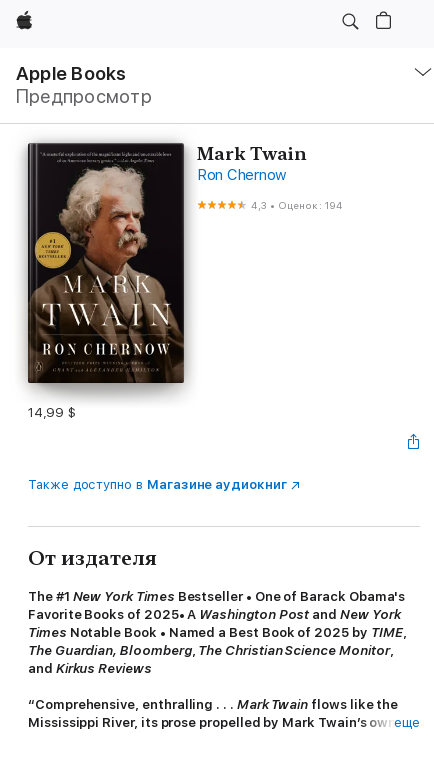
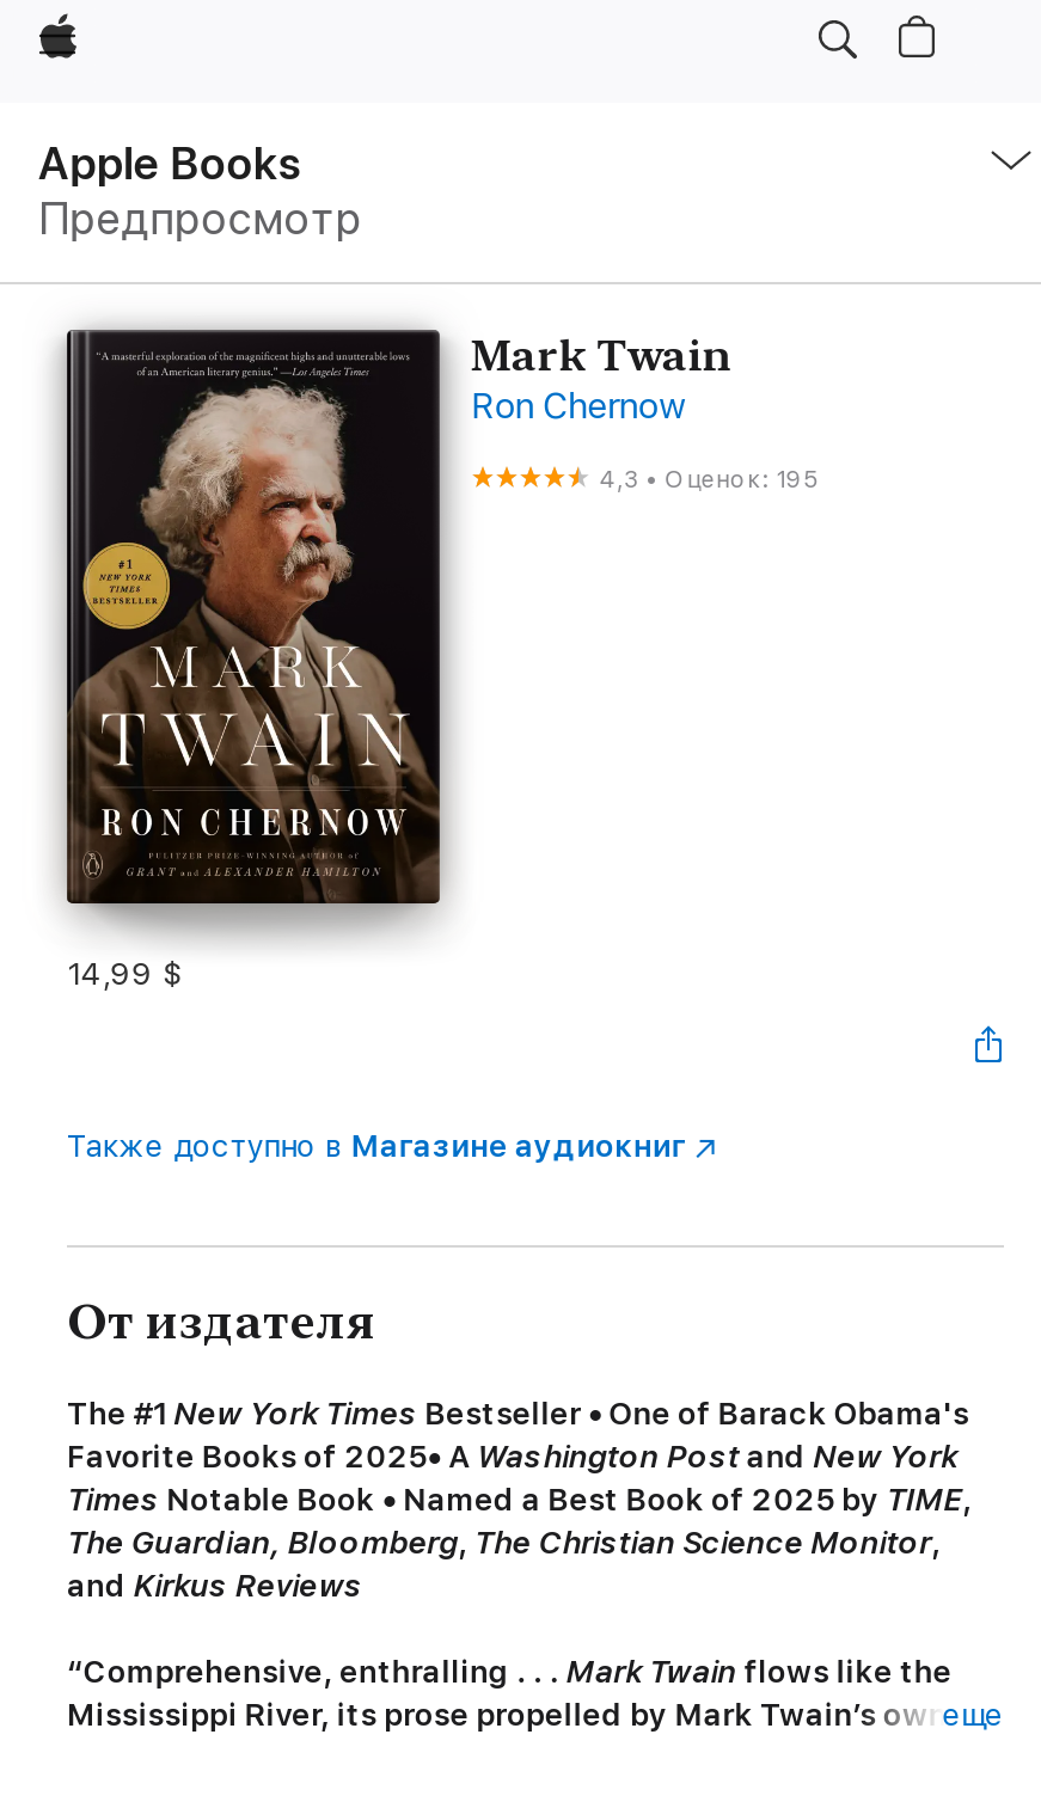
- 4,3 • Оценок: 194
+ 4,3 • Оценок: 195
